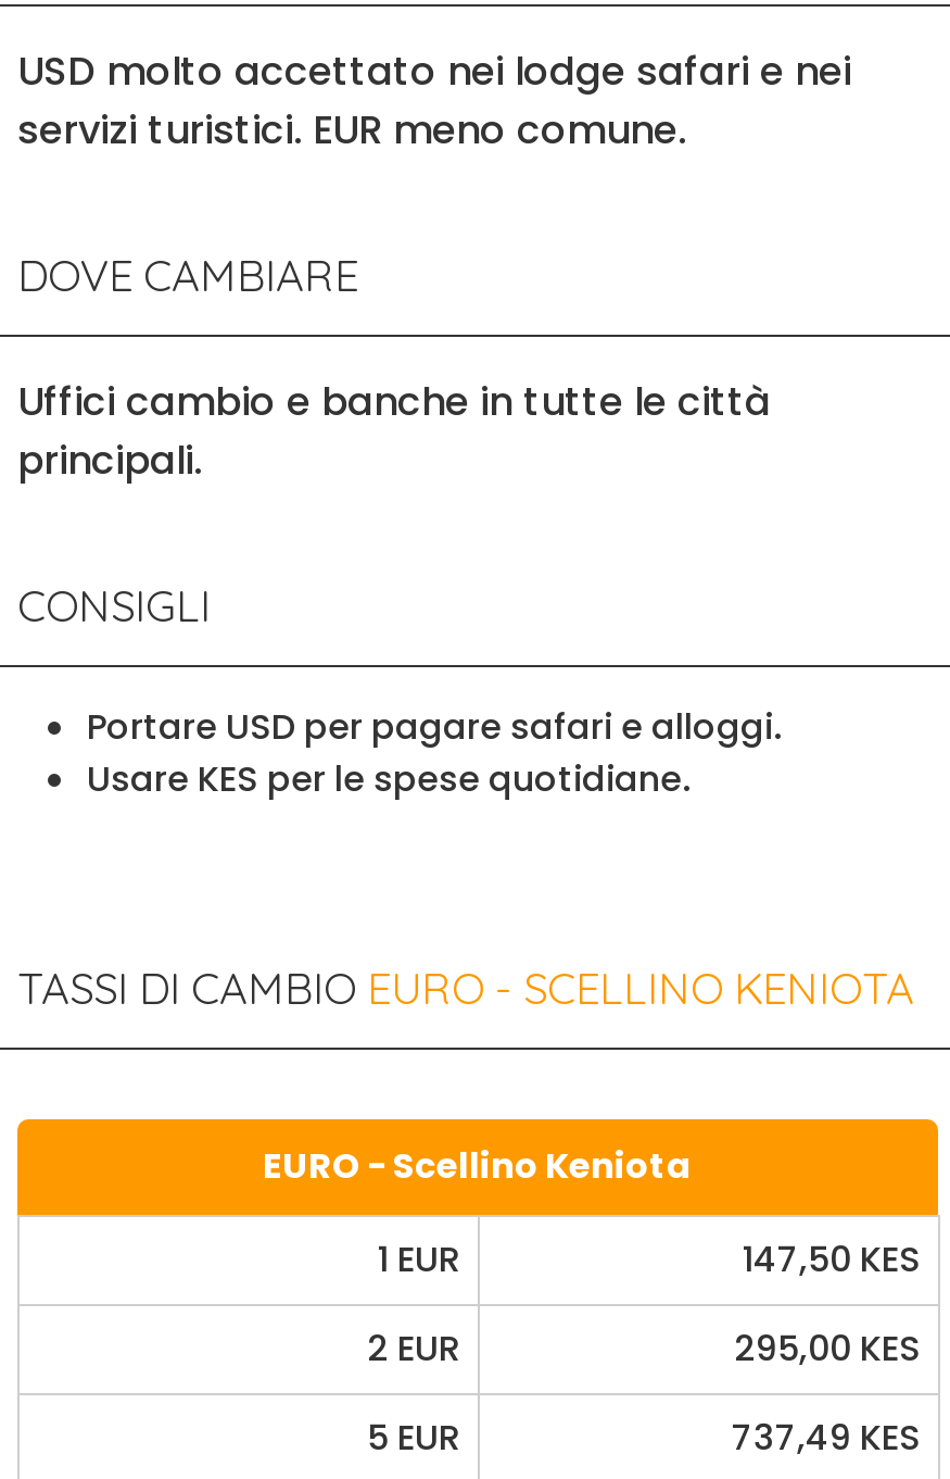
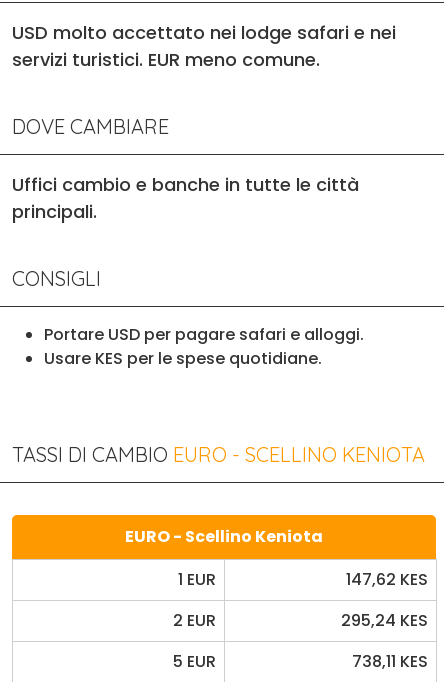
- 147,50 KES
+ 147,62 KES

- 295,00 KES
+ 295,24 KES

- 737,49 KES
+ 738,11 KES
